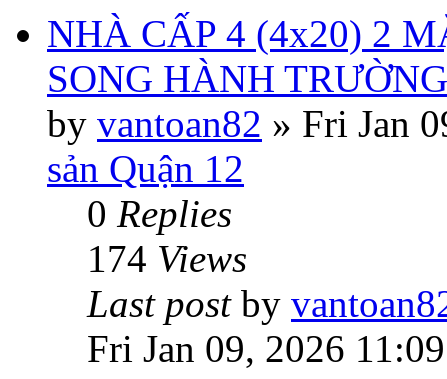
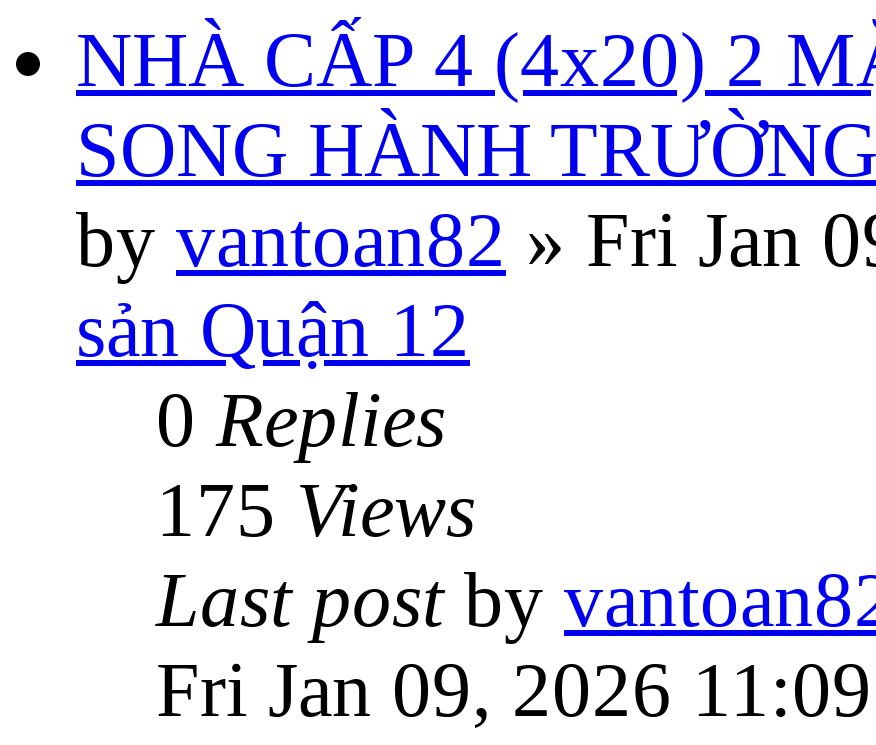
- 174 Views
+ 175 Views
